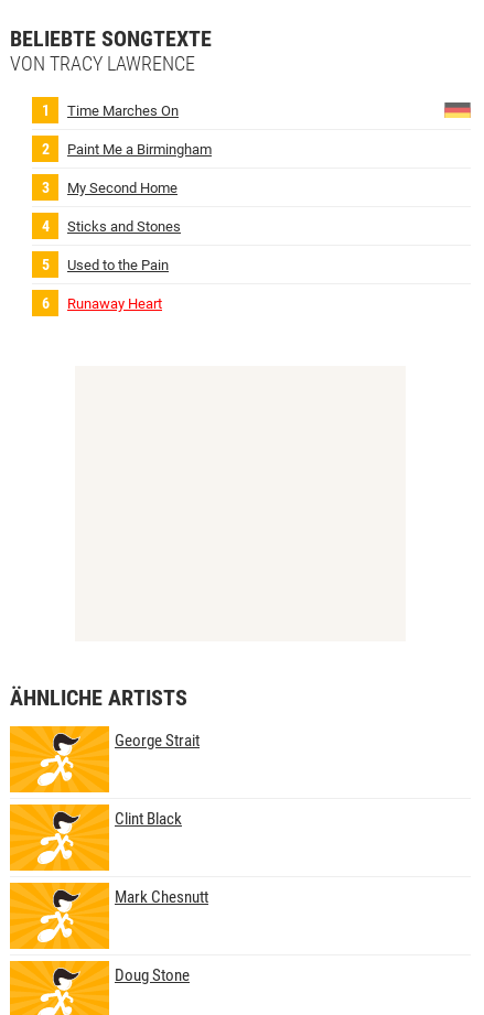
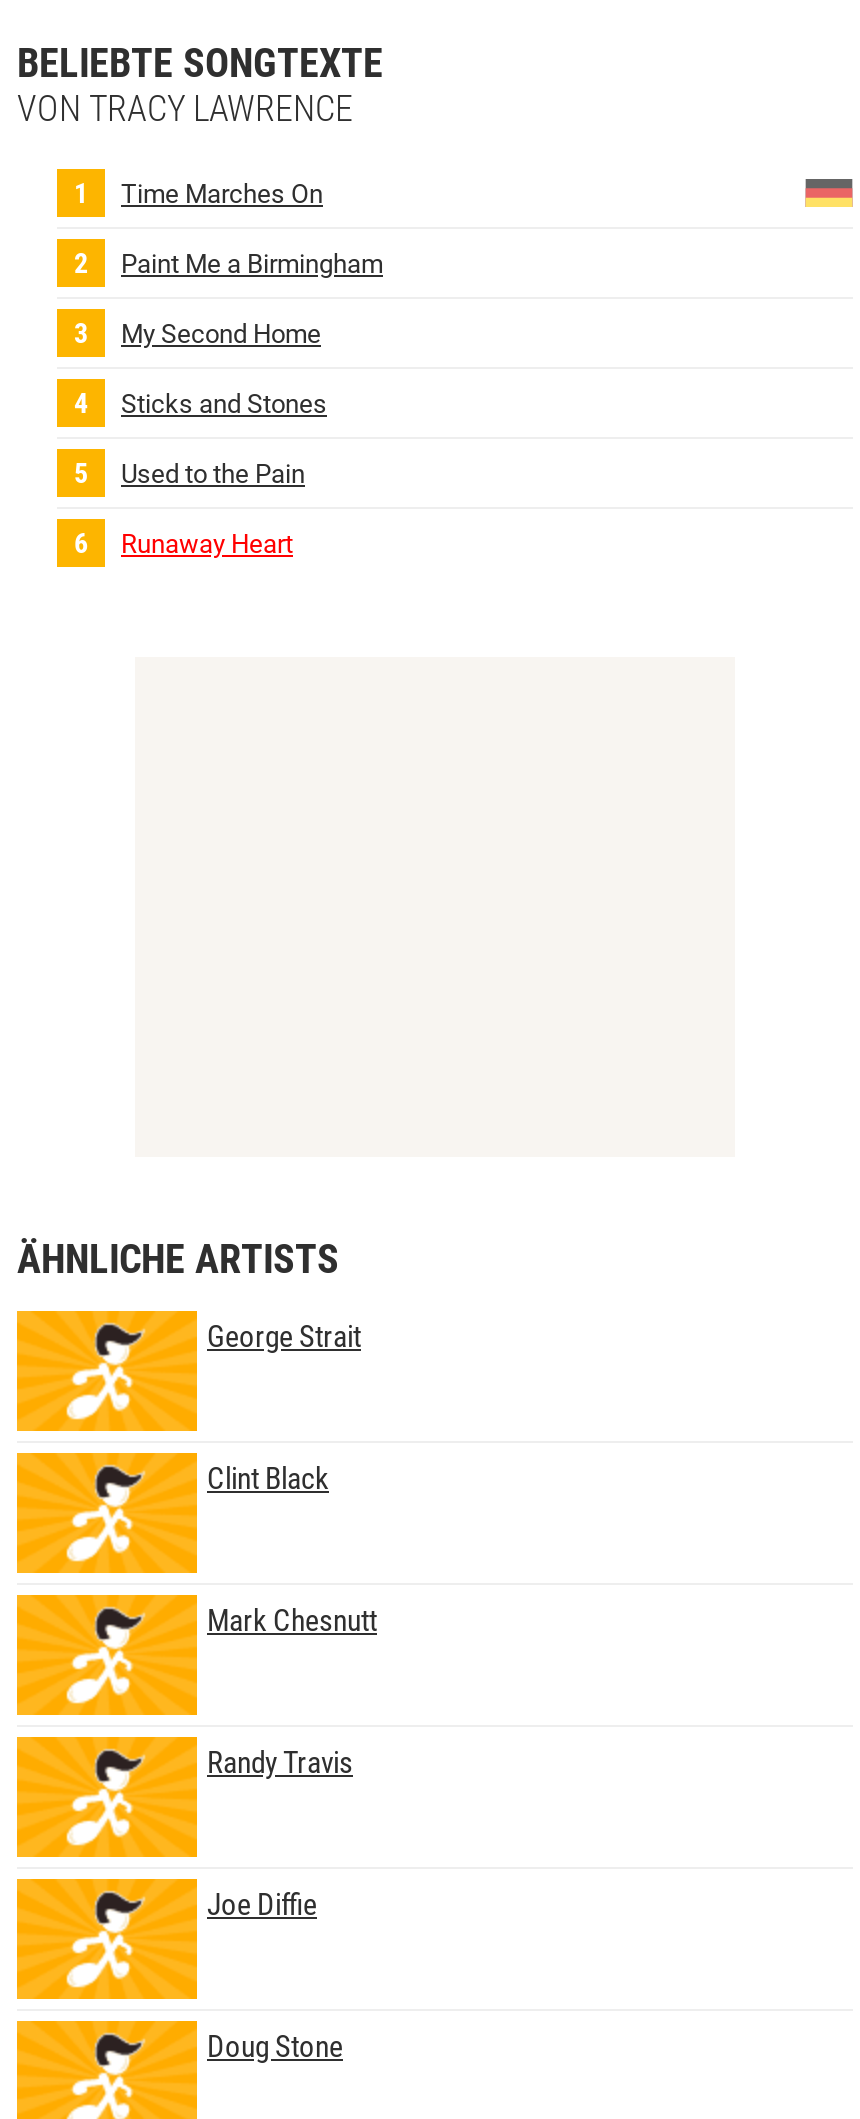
+ Randy Travis

+ Joe Diffie
